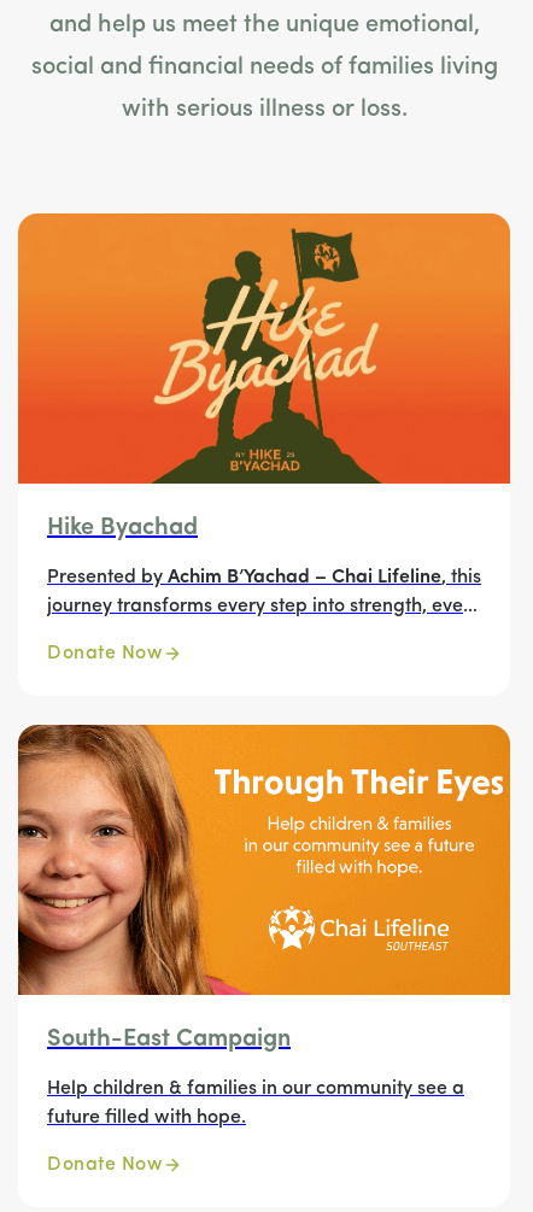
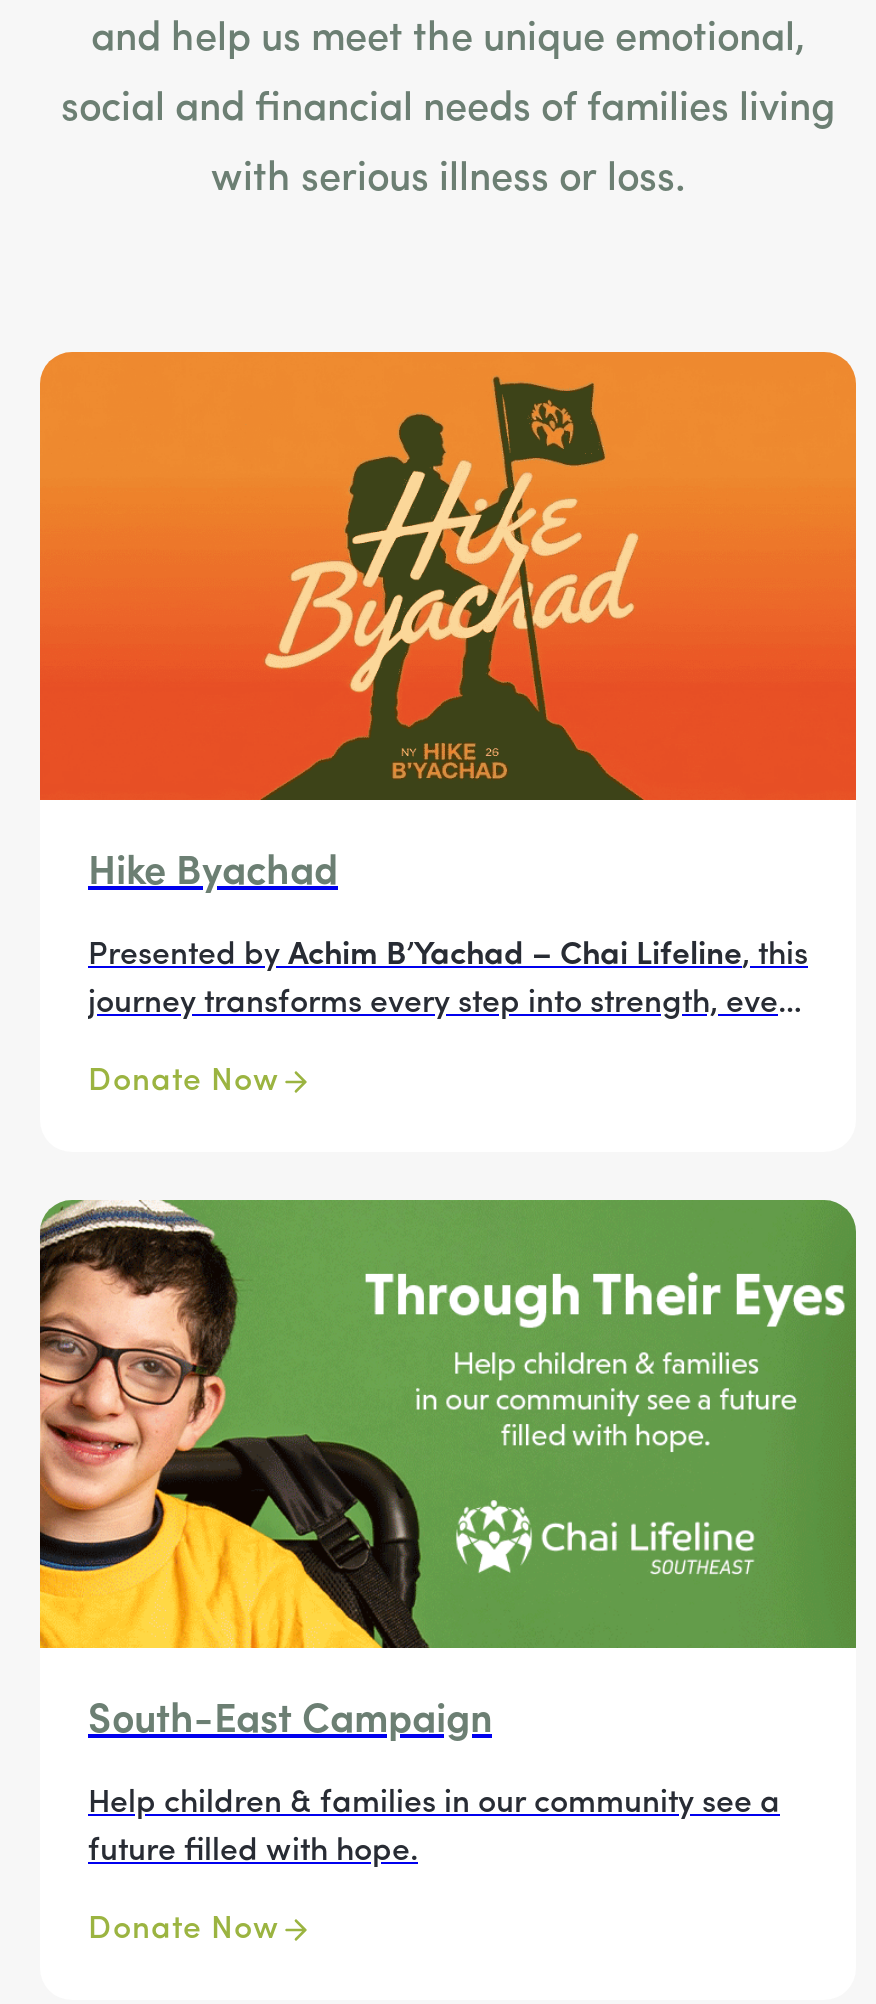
- [image]
+ [image]
